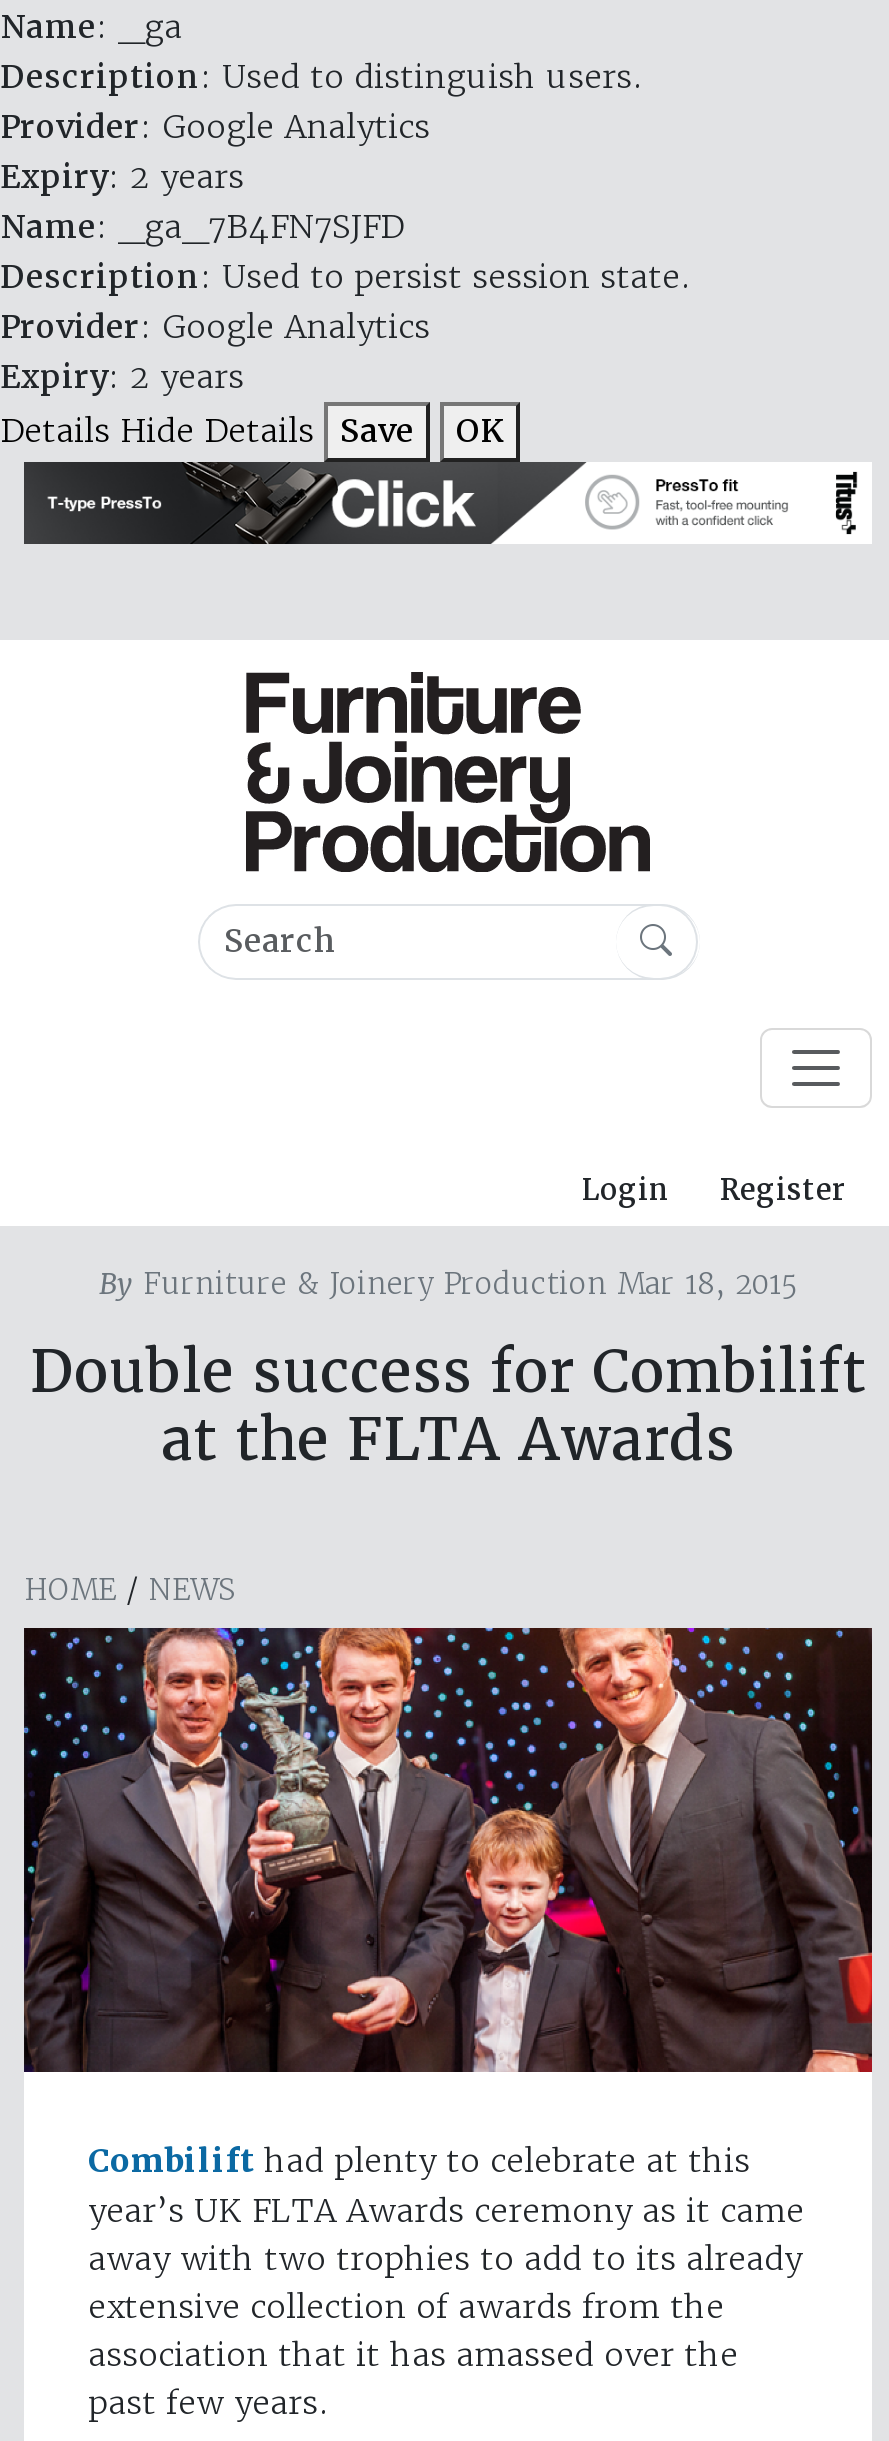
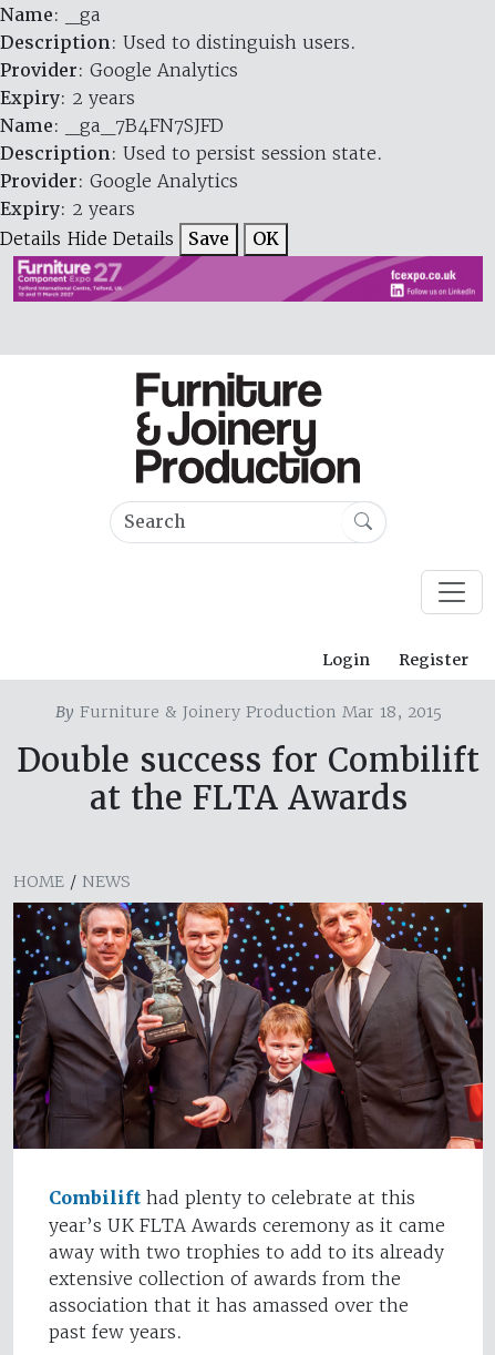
- [image]
+ [image]
